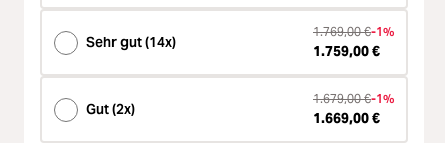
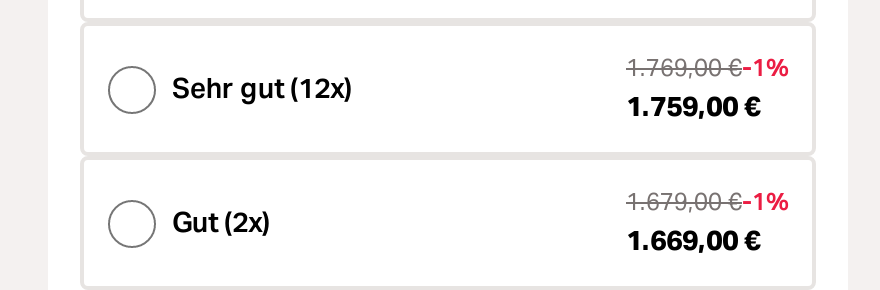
- Sehr gut (14x)
+ Sehr gut (12x)
